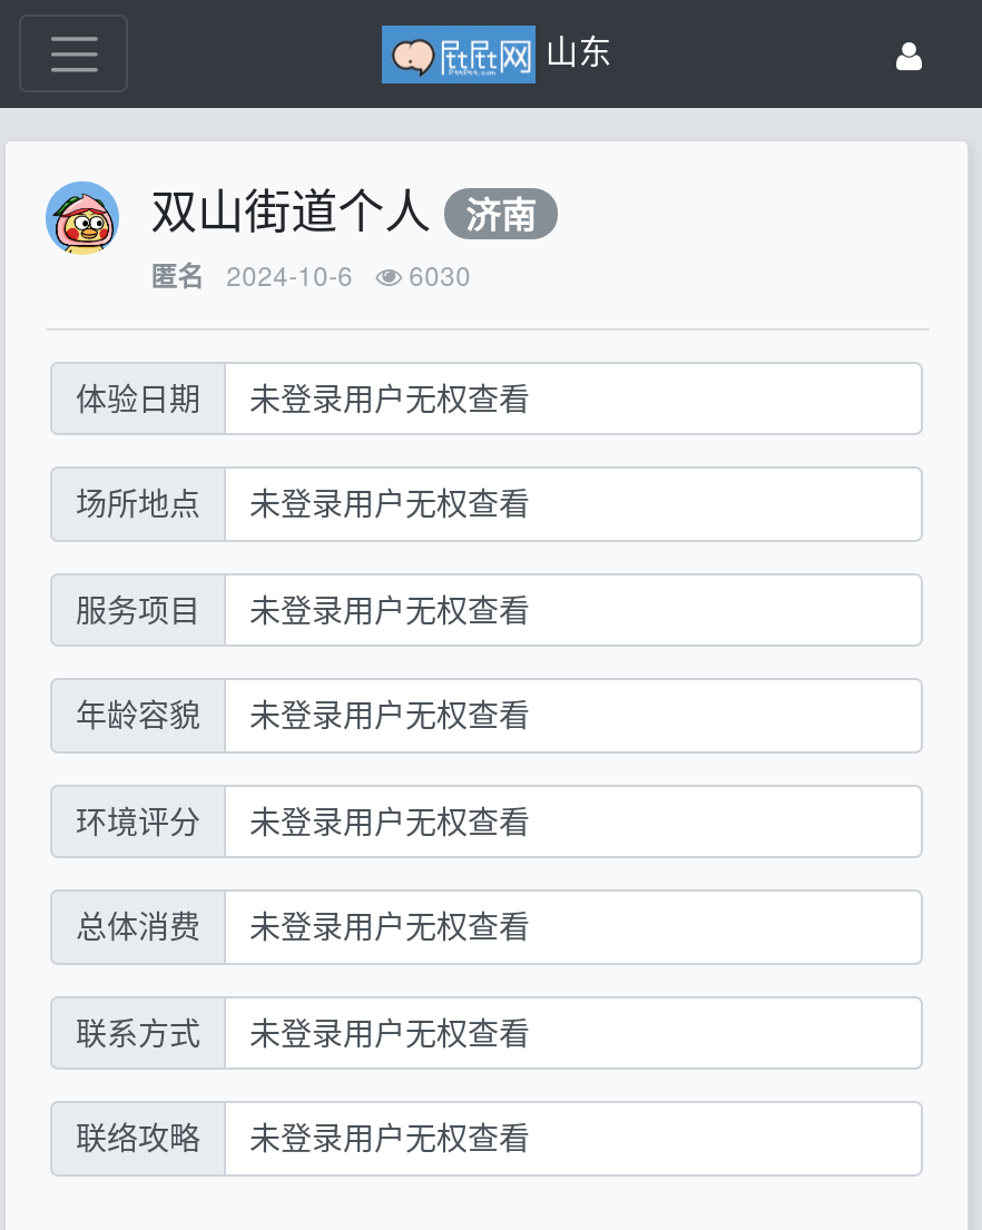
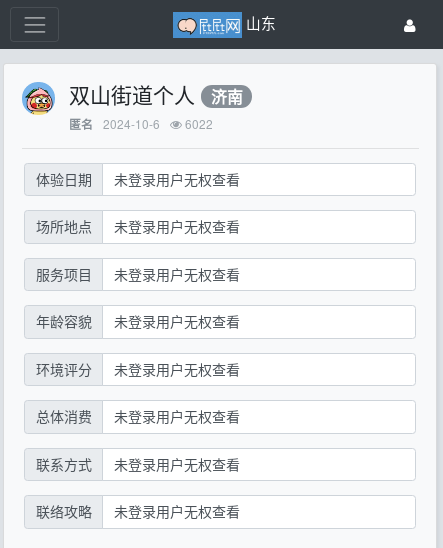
- 匿名 2024-10-6 6030
+ 匿名 2024-10-6 6022
